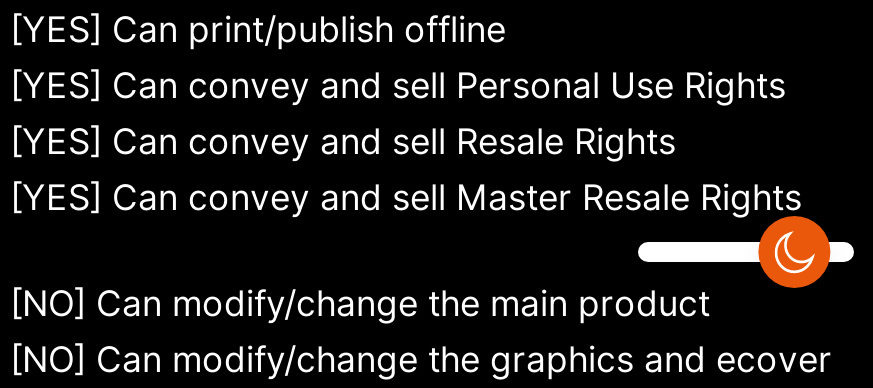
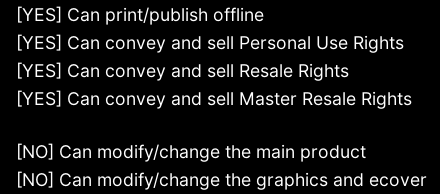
- [image]
